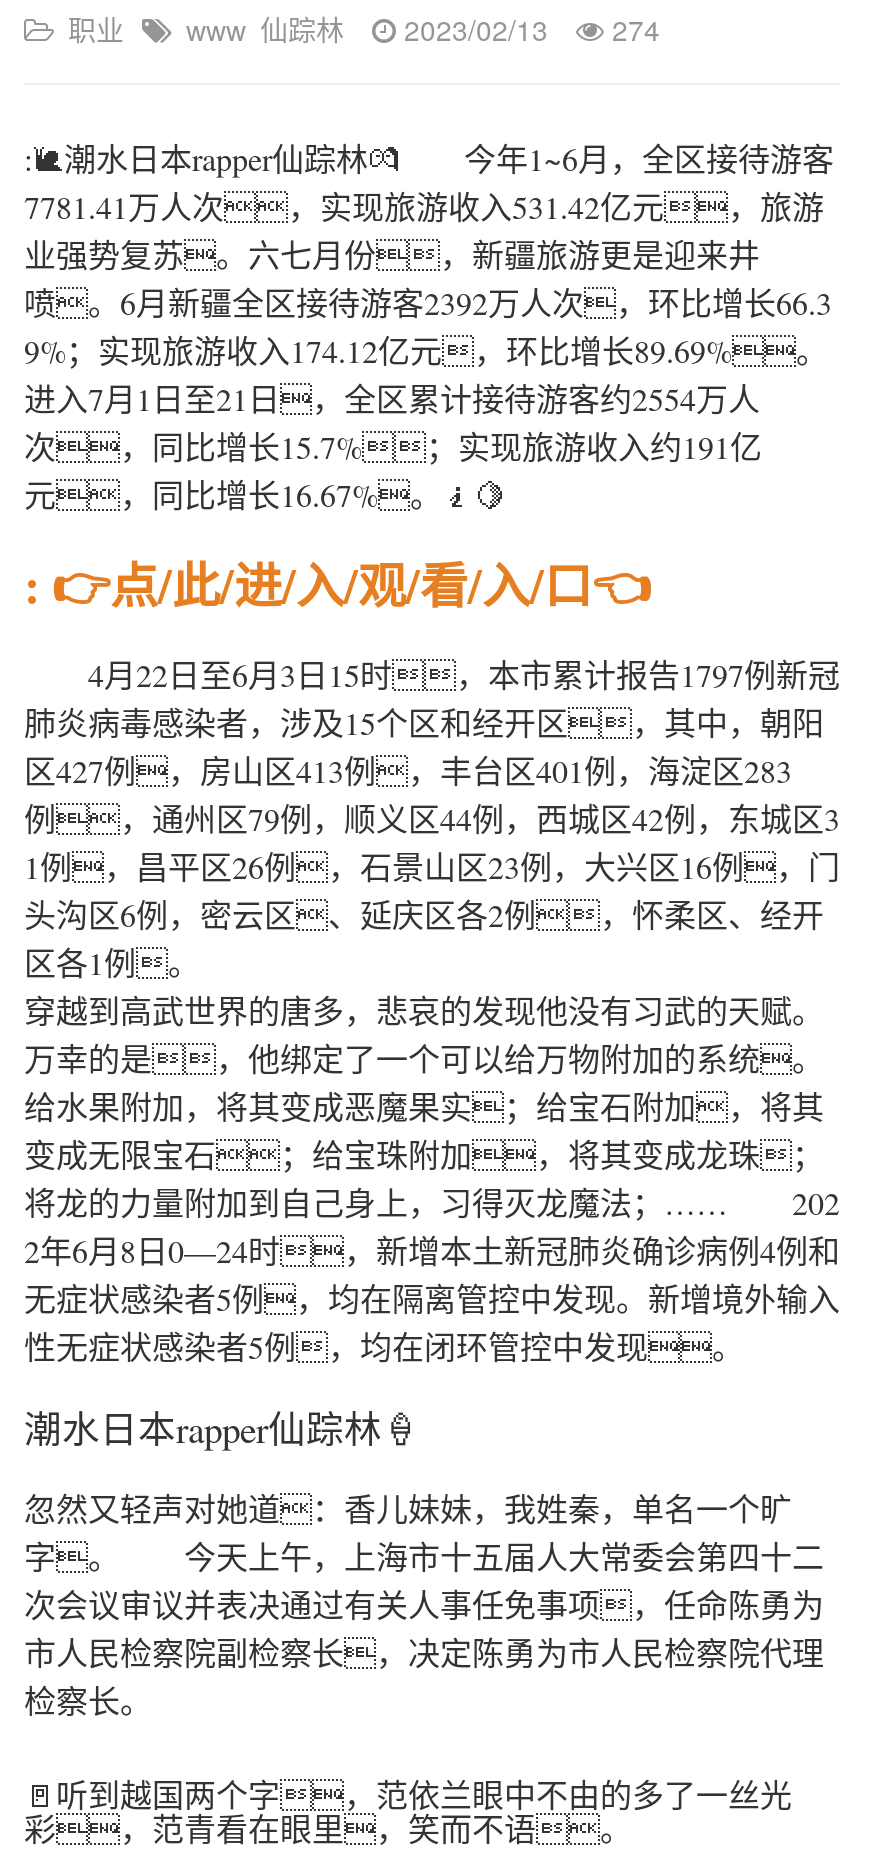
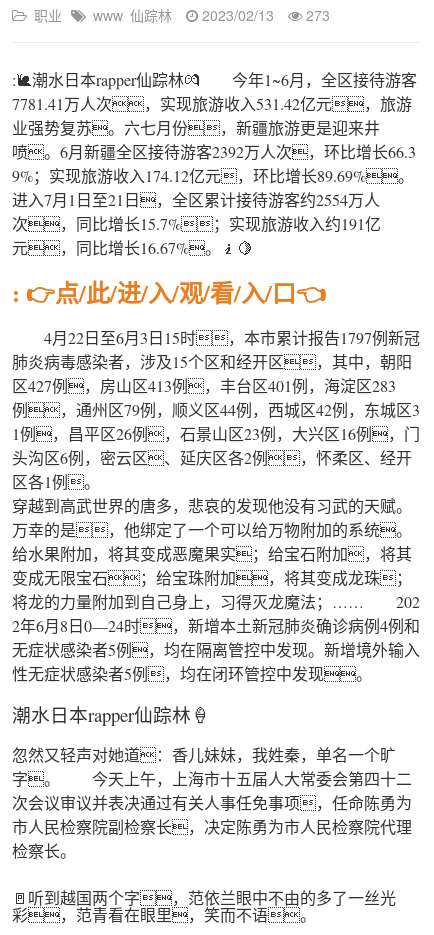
- 职业 www 仙踪林 2023/02/13 274
+ 职业 www 仙踪林 2023/02/13 273
